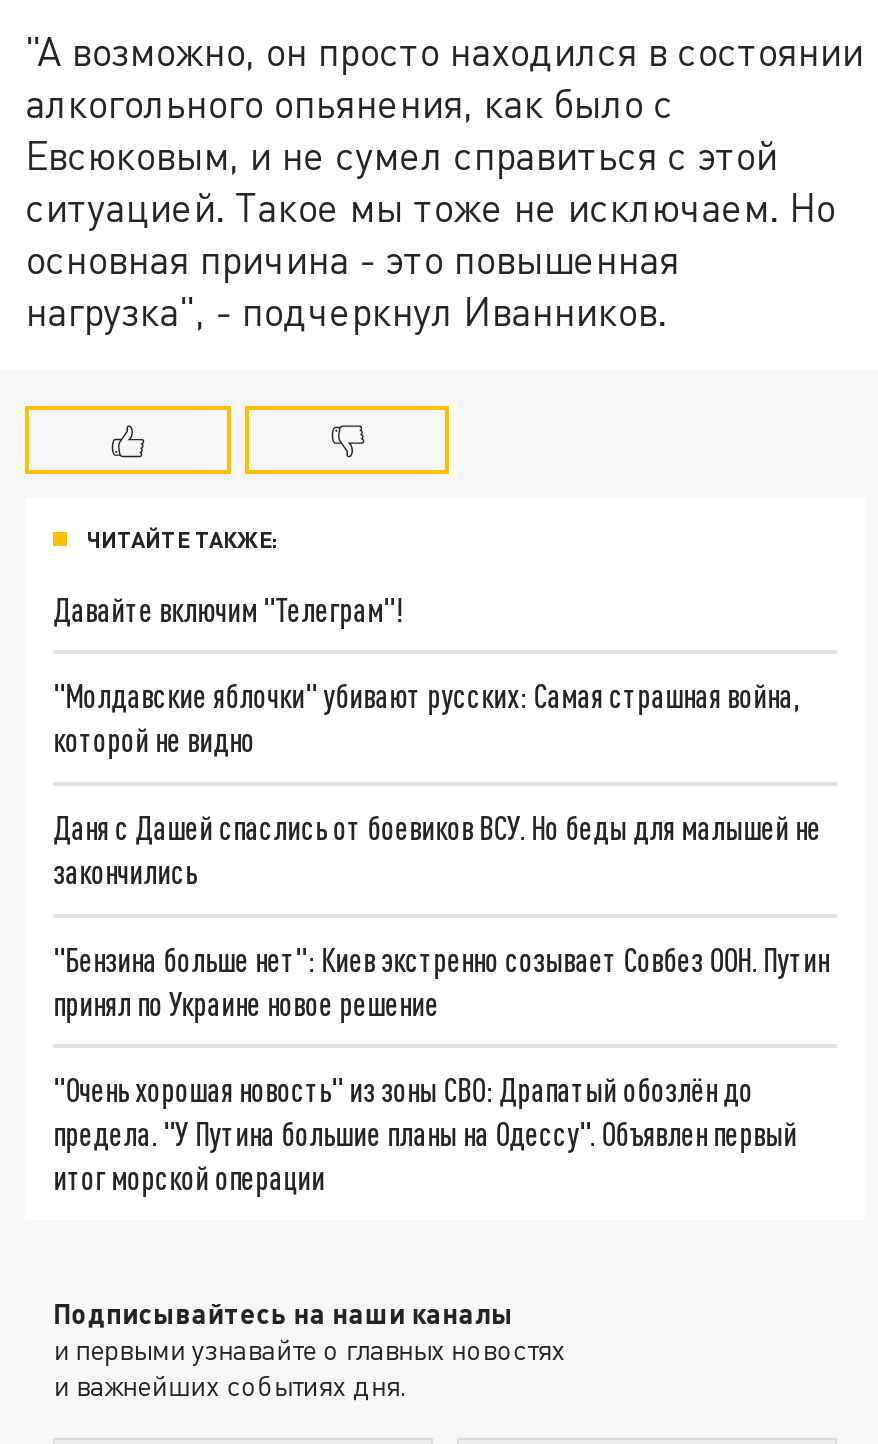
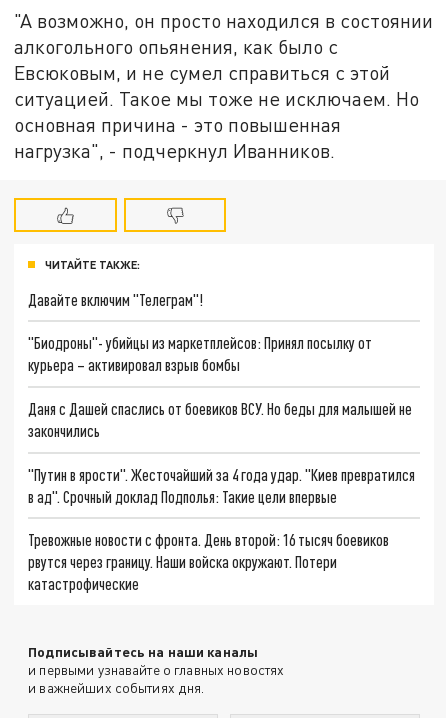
- "Молдавские яблочки" убивают русских: Самая страшная война,
- которой не видно
+ "Биодроны"- убийцы из маркетплейсов: Принял посылку от
+ курьера – активировал взрыв бомбы

- "Бензина больше нет": Киев экстренно созывает Совбез ООН. Путин
- принял по Украине новое решение
+ "Путин в ярости". Жесточайший за 4 года удар. "Киев превратился
+ в ад". Срочный доклад Подполья: Такие цели впервые

- "Очень хорошая новость" из зоны СВО: Драпатый обозлён до
- предела. "У Путина большие планы на Одессу". Объявлен первый
- итог морской операции
+ Тревожные новости с фронта. День второй: 16 тысяч боевиков
+ рвутся через границу. Наши войска окружают. Потери
+ катастрофические
